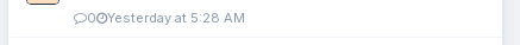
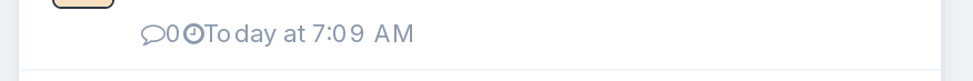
- Yesterday at 5:28 AM
+ Today at 7:09 AM
